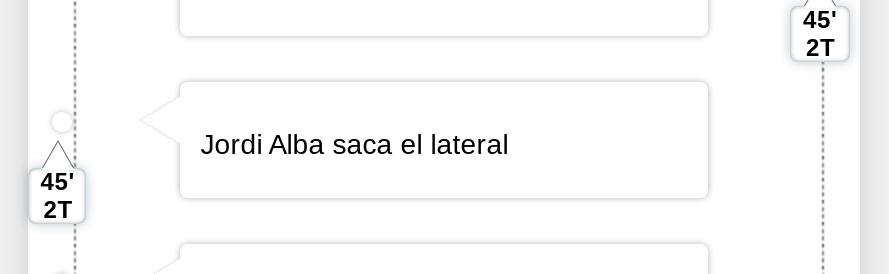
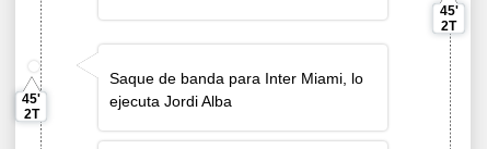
- Jordi Alba saca el lateral
+ Saque de banda para Inter Miami, lo
+ ejecuta Jordi Alba
